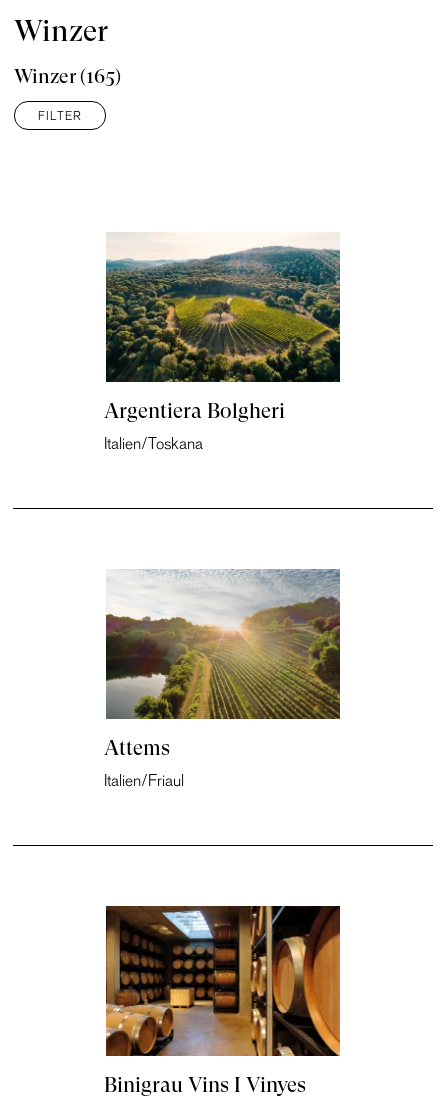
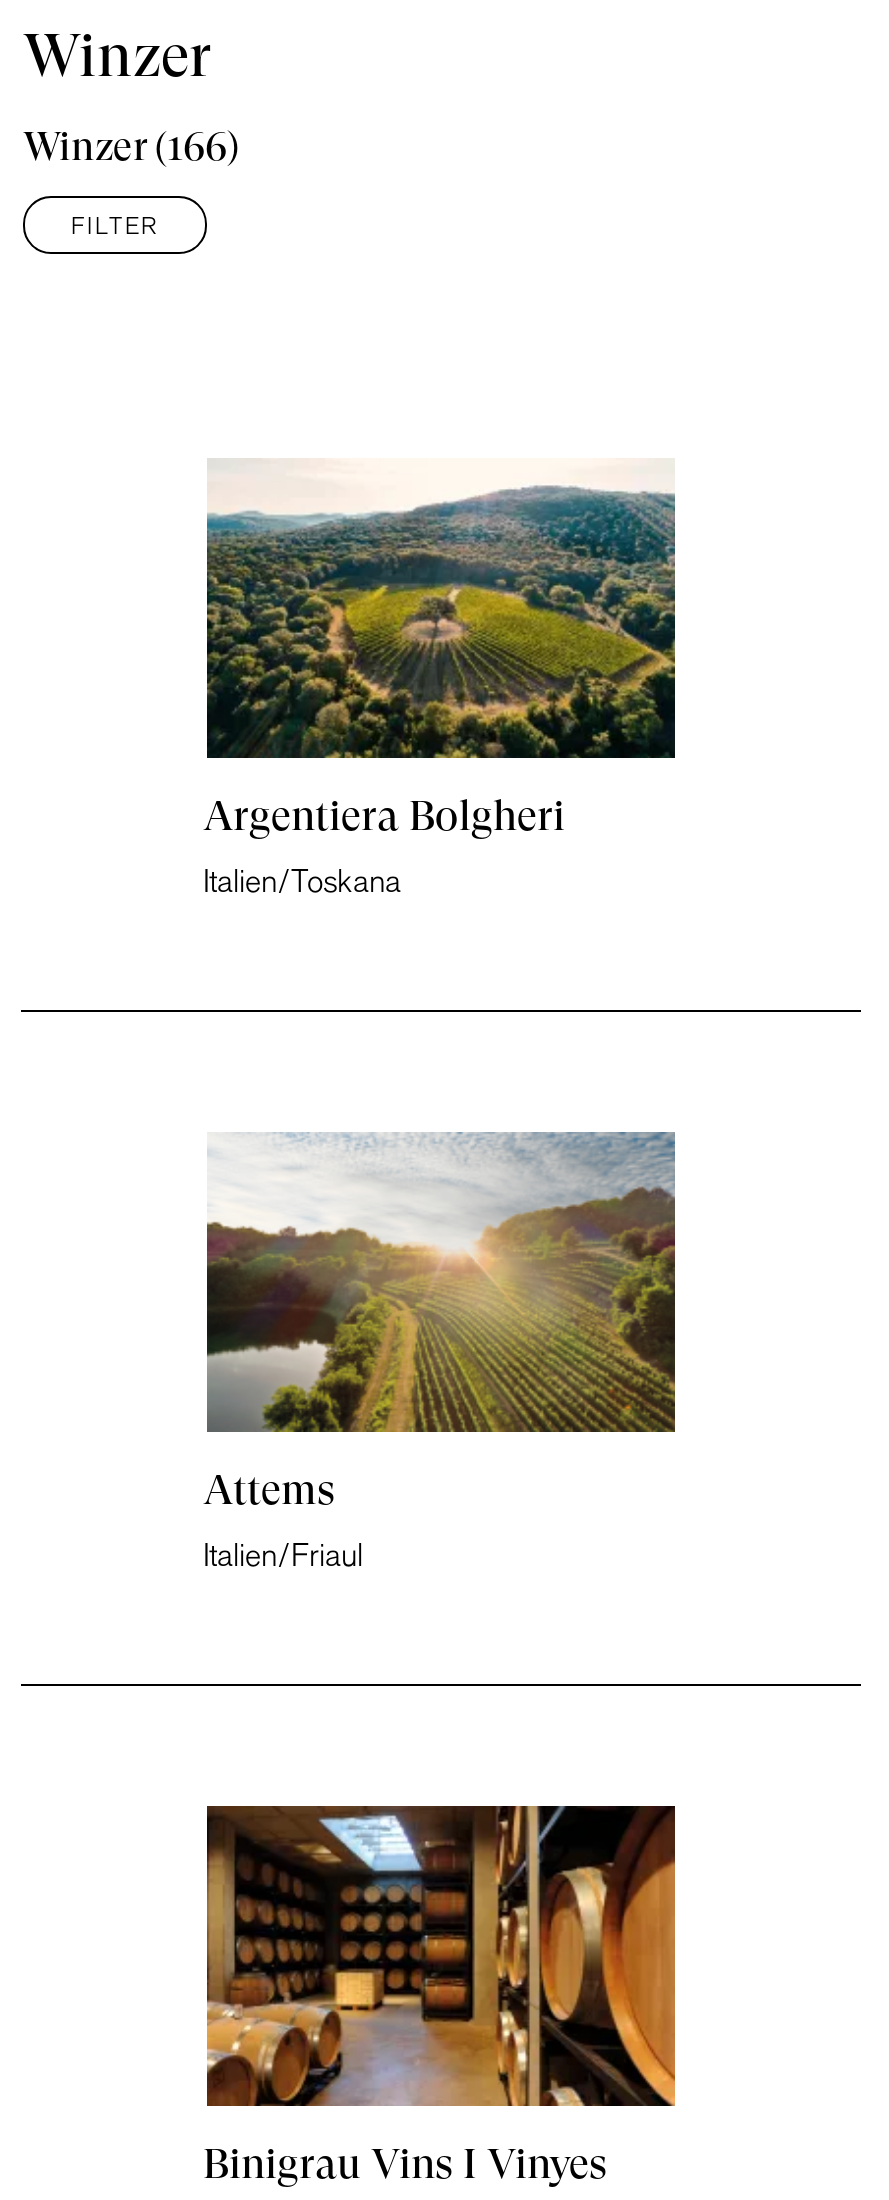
- Winzer (165)
+ Winzer (166)
